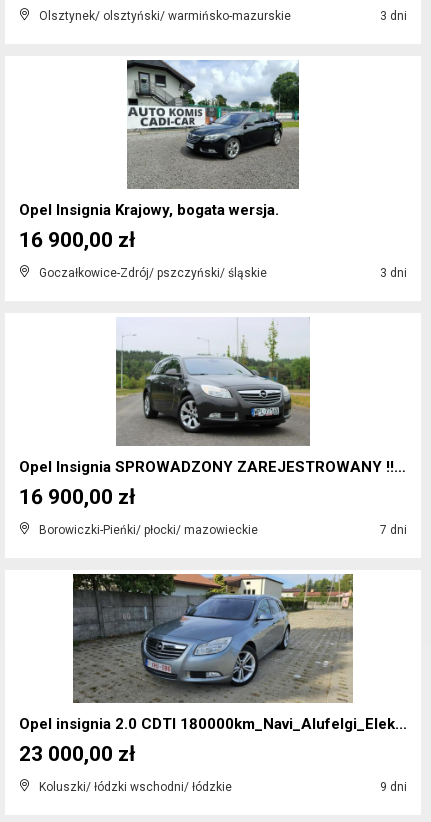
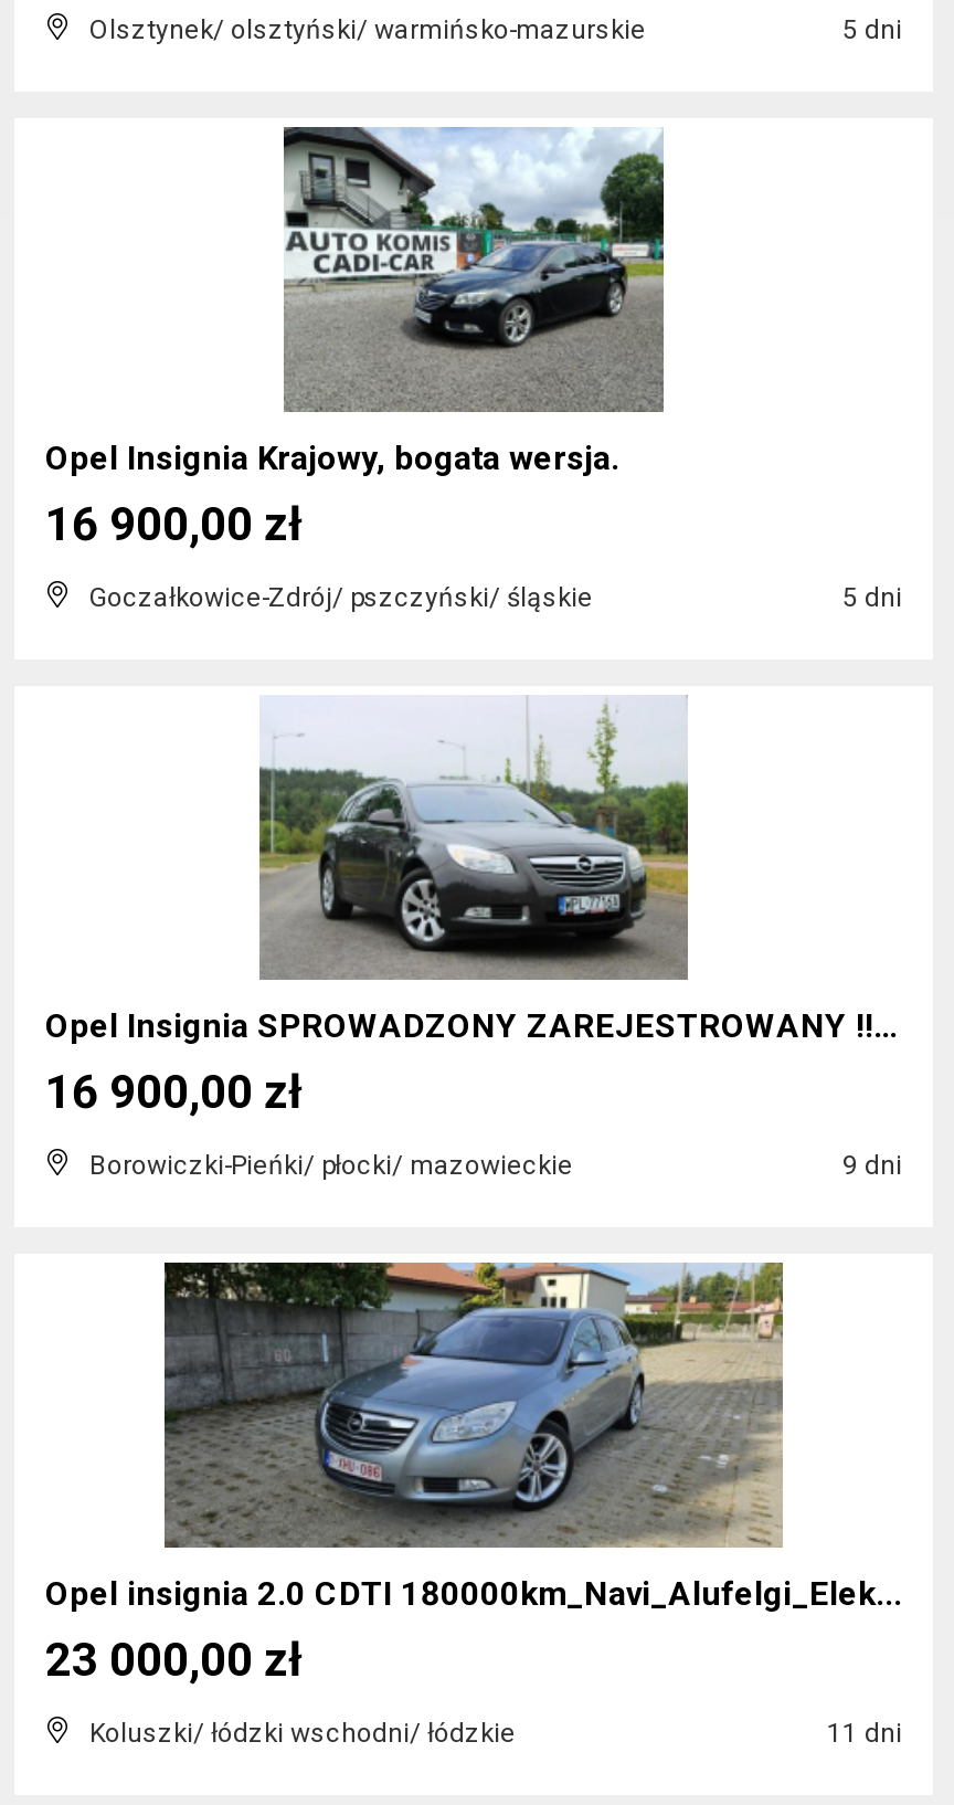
- 3 dni
+ 5 dni

- 3 dni
+ 5 dni

- 7 dni
+ 9 dni

- 9 dni
+ 11 dni
